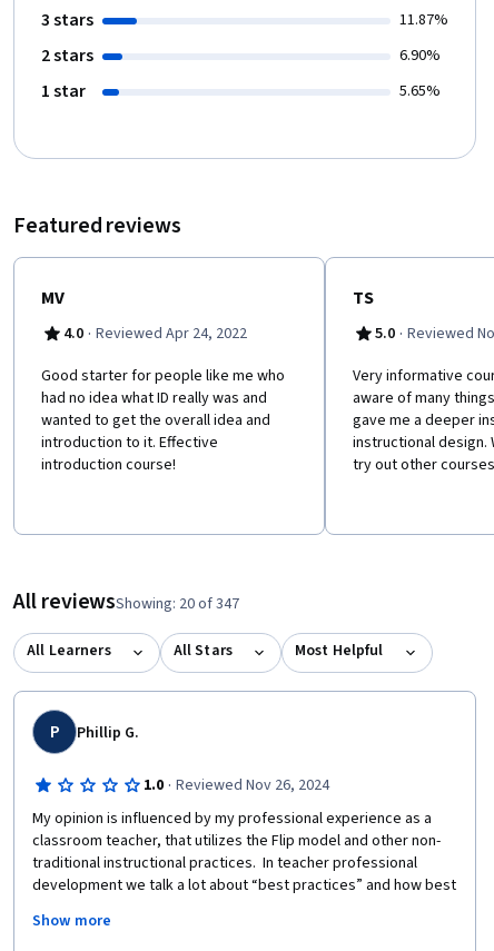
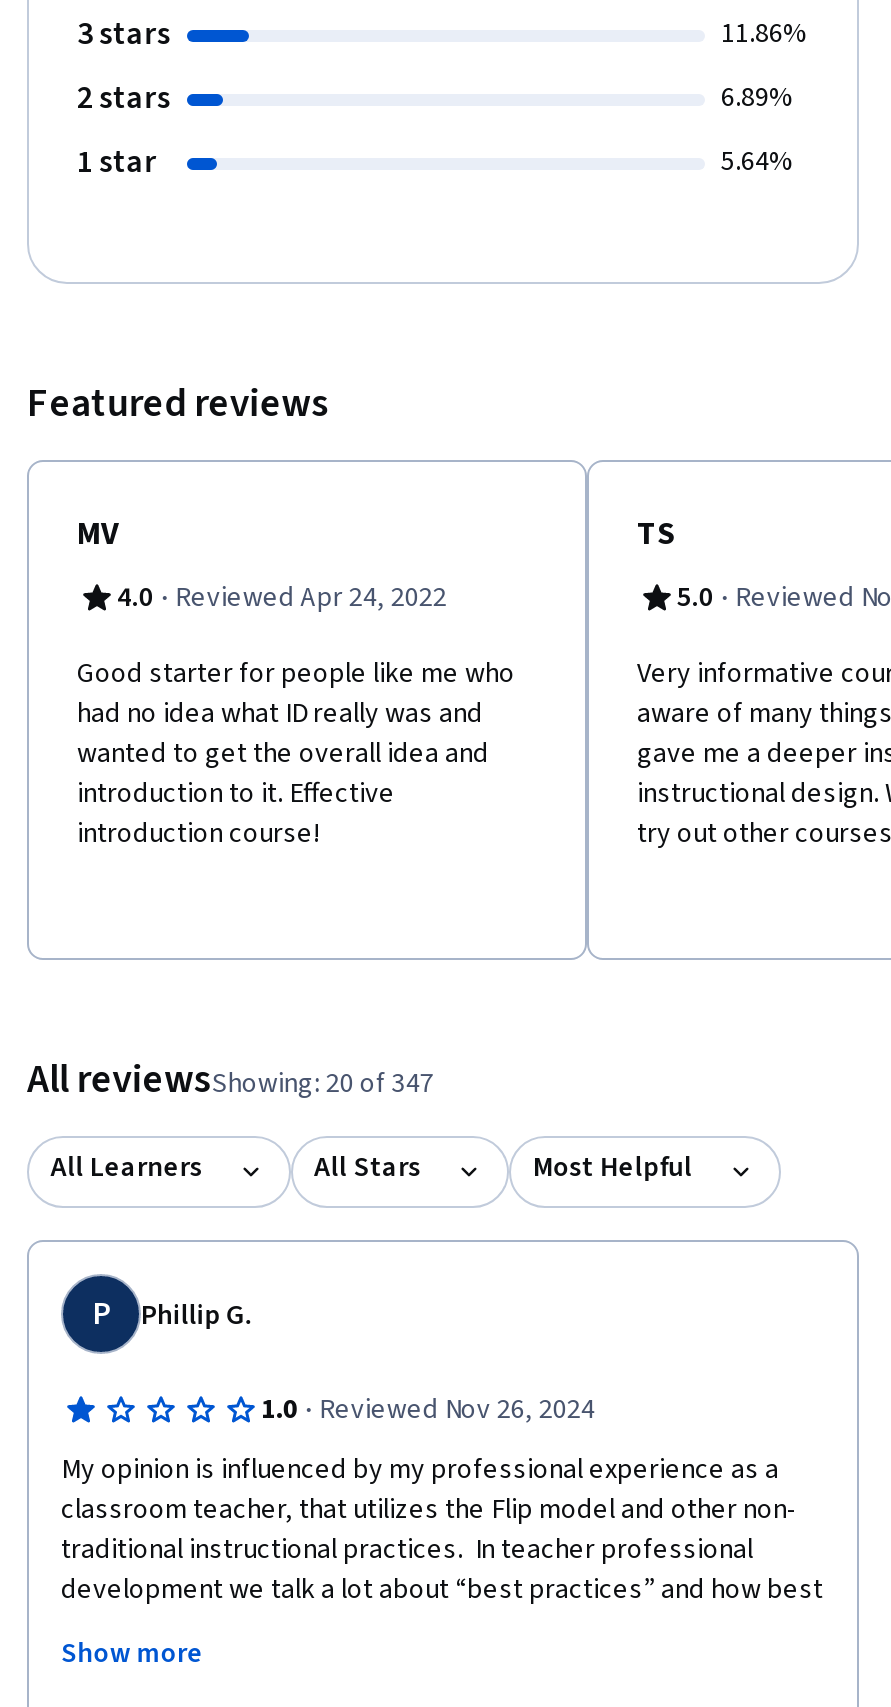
- 11.87%
+ 11.86%

- 6.90%
+ 6.89%

- 5.65%
+ 5.64%
